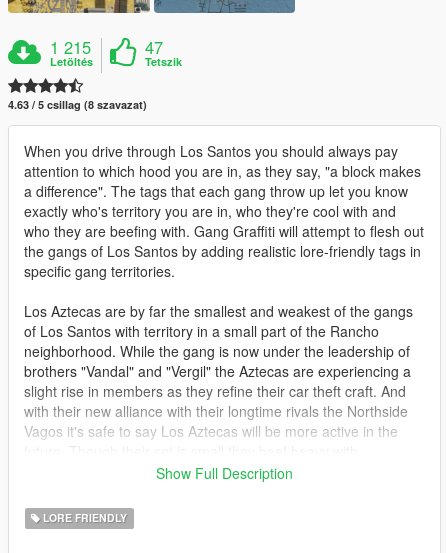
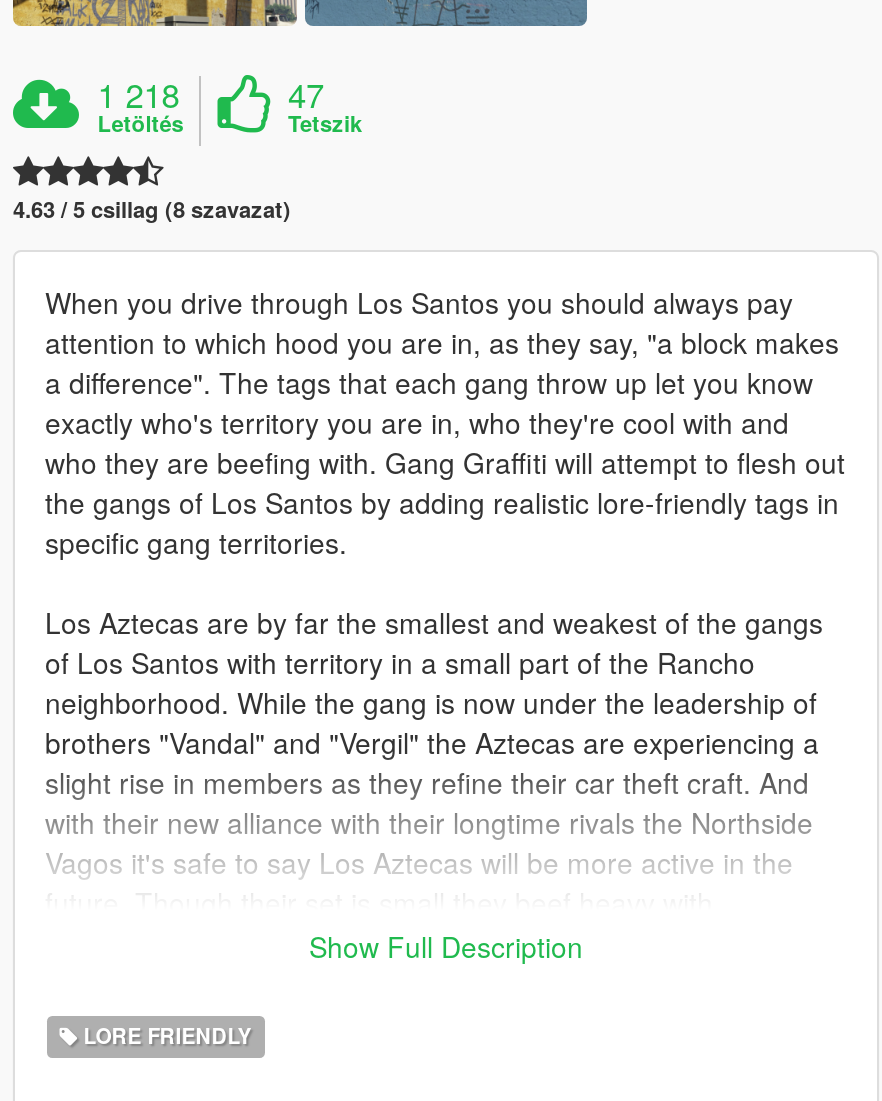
- 1 215
+ 1 218
